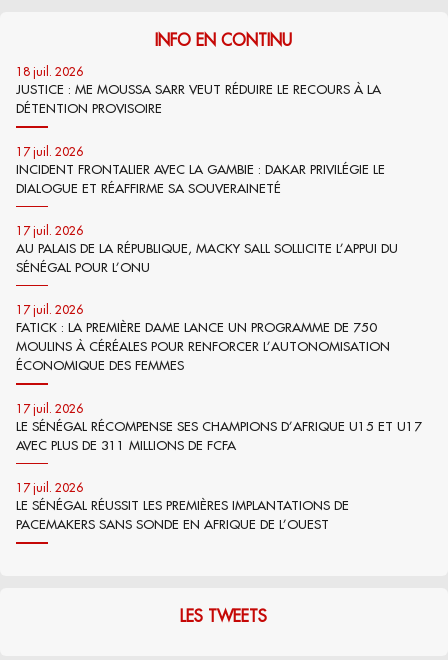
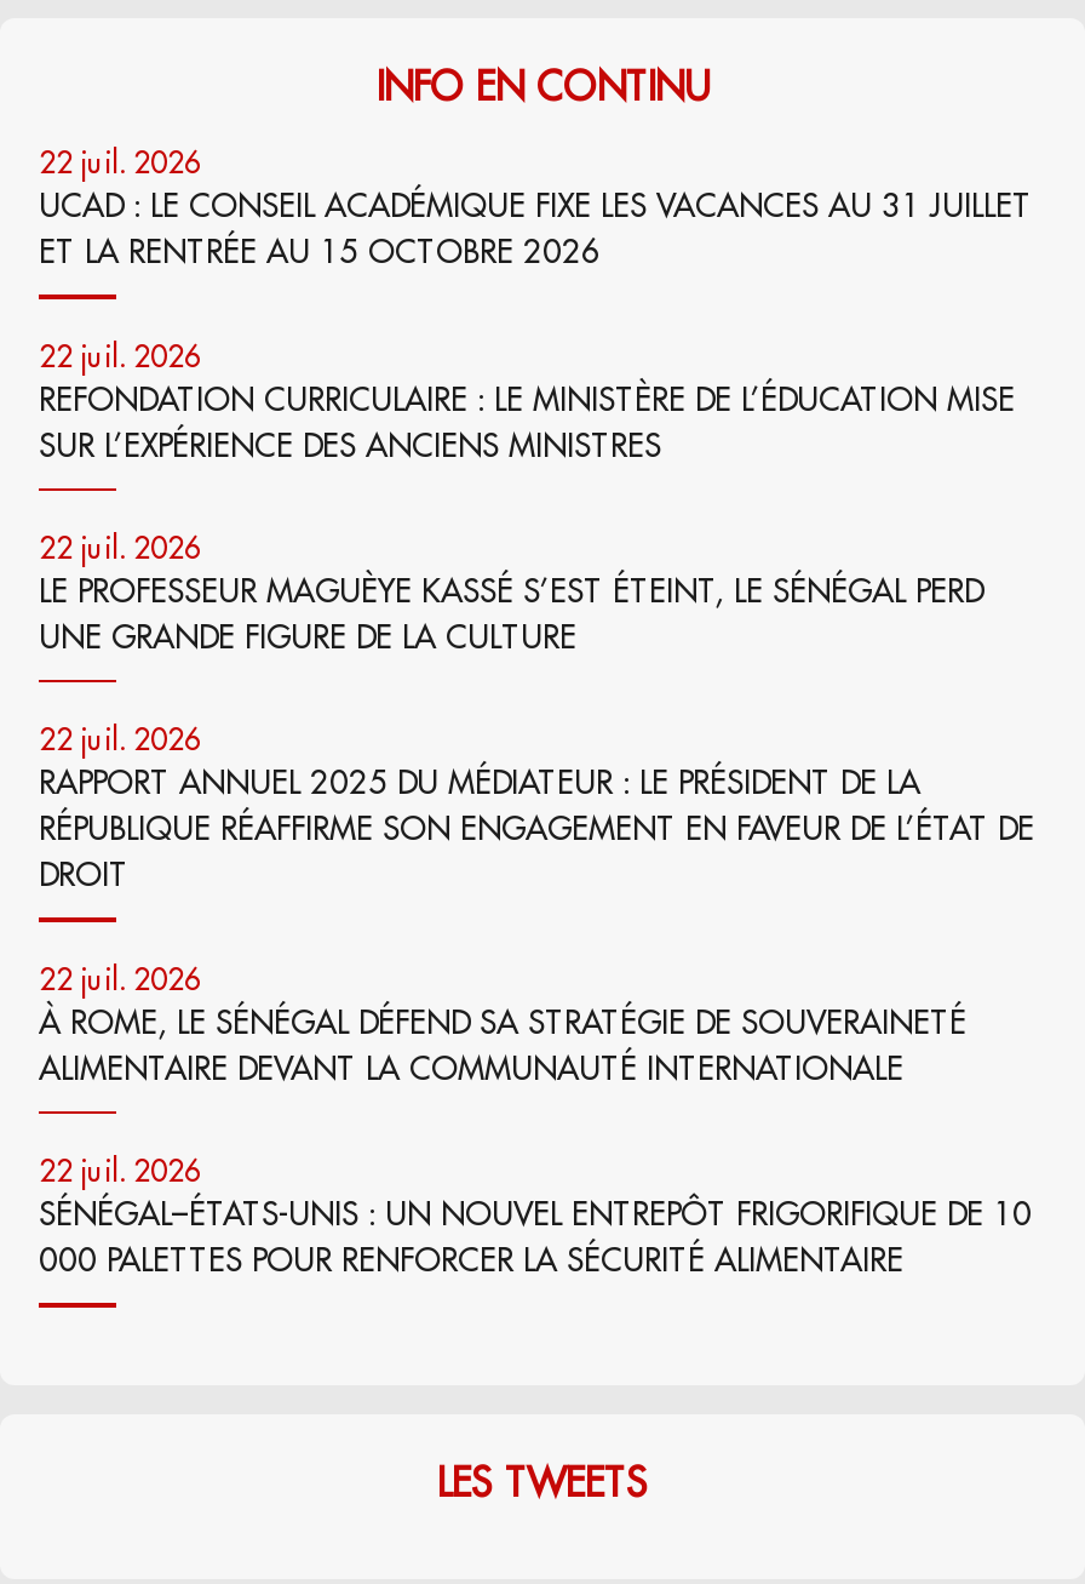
- 18 juil. 2026
- JUSTICE : ME MOUSSA SARR VEUT RÉDUIRE LE RECOURS À LA
- DÉTENTION PROVISOIRE
+ 22 juil. 2026
+ UCAD : LE CONSEIL ACADÉMIQUE FIXE LES VACANCES AU 31 JUILLET
+ ET LA RENTRÉE AU 15 OCTOBRE 2026

- 17 juil. 2026
- INCIDENT FRONTALIER AVEC LA GAMBIE : DAKAR PRIVILÉGIE LE
- DIALOGUE ET RÉAFFIRME SA SOUVERAINETÉ
+ 22 juil. 2026
+ REFONDATION CURRICULAIRE : LE MINISTÈRE DE L’ÉDUCATION MISE
+ SUR L’EXPÉRIENCE DES ANCIENS MINISTRES

- 17 juil. 2026
- AU PALAIS DE LA RÉPUBLIQUE, MACKY SALL SOLLICITE L’APPUI DU
- SÉNÉGAL POUR L’ONU
+ 22 juil. 2026
+ LE PROFESSEUR MAGUÈYE KASSÉ S’EST ÉTEINT, LE SÉNÉGAL PERD
+ UNE GRANDE FIGURE DE LA CULTURE

- 17 juil. 2026
- FATICK : LA PREMIÈRE DAME LANCE UN PROGRAMME DE 750
- MOULINS À CÉRÉALES POUR RENFORCER L’AUTONOMISATION
- ÉCONOMIQUE DES FEMMES
+ 22 juil. 2026
+ RAPPORT ANNUEL 2025 DU MÉDIATEUR : LE PRÉSIDENT DE LA
+ RÉPUBLIQUE RÉAFFIRME SON ENGAGEMENT EN FAVEUR DE L’ÉTAT DE
+ DROIT

- 17 juil. 2026
- LE SÉNÉGAL RÉCOMPENSE SES CHAMPIONS D’AFRIQUE U15 ET U17
- AVEC PLUS DE 311 MILLIONS DE FCFA
+ 22 juil. 2026
+ À ROME, LE SÉNÉGAL DÉFEND SA STRATÉGIE DE SOUVERAINETÉ
+ ALIMENTAIRE DEVANT LA COMMUNAUTÉ INTERNATIONALE

- 17 juil. 2026
- LE SÉNÉGAL RÉUSSIT LES PREMIÈRES IMPLANTATIONS DE
- PACEMAKERS SANS SONDE EN AFRIQUE DE L’OUEST
+ 22 juil. 2026
+ SÉNÉGAL–ÉTATS-UNIS : UN NOUVEL ENTREPÔT FRIGORIFIQUE DE 10
+ 000 PALETTES POUR RENFORCER LA SÉCURITÉ ALIMENTAIRE
